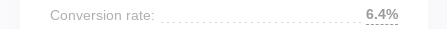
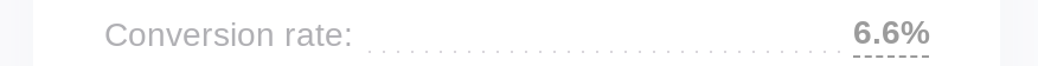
- 6.4%
+ 6.6%
